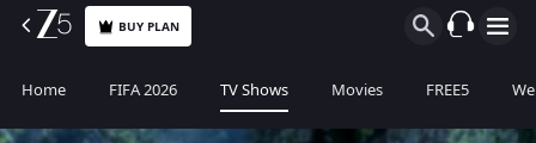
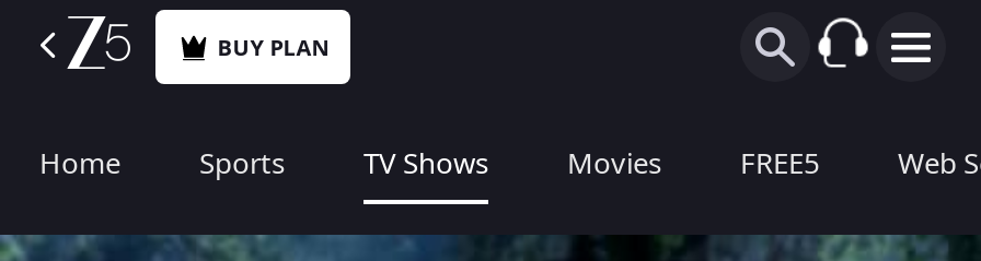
- FIFA 2026
+ Sports
